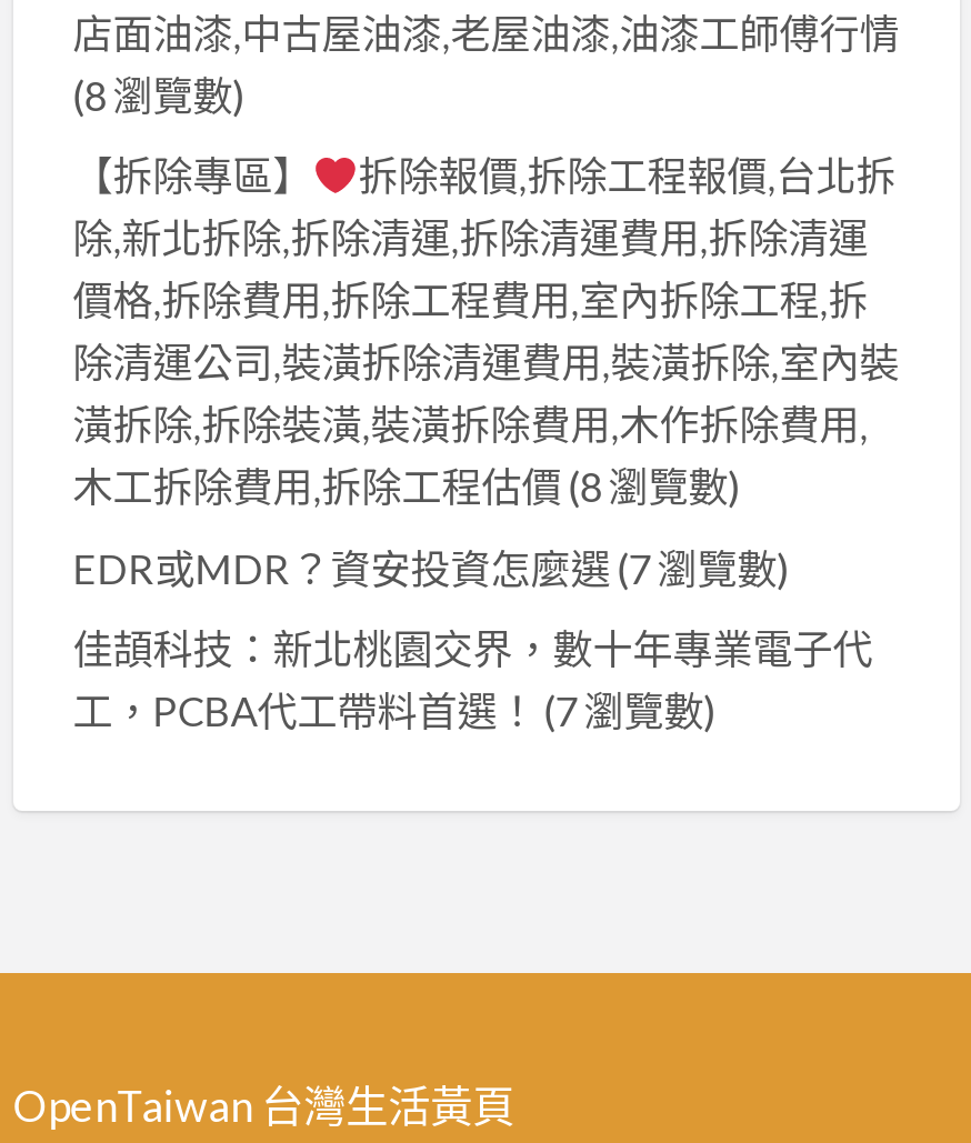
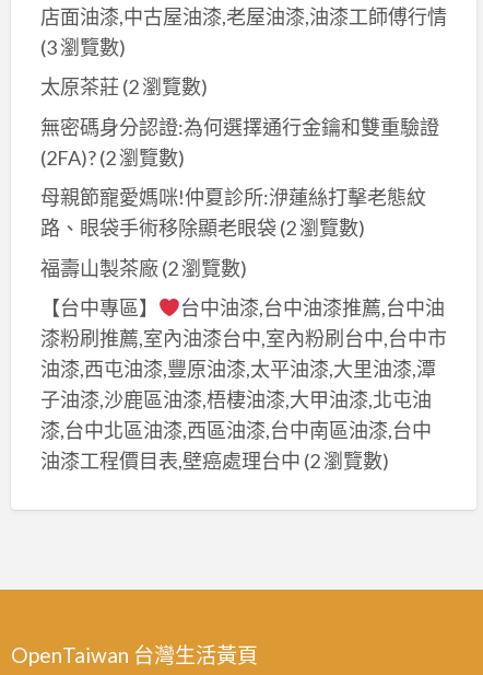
- (8 瀏覽數)
- 【拆除專區】
- 拆除報價,拆除工程報價,台北拆
- 除,新北拆除,拆除清運,拆除清運費用,拆除清運
- 價格,拆除費用,拆除工程費用,室內拆除工程,拆
- 除清運公司,裝潢拆除清運費用,裝潢拆除,室內裝
- 潢拆除,拆除裝潢,裝潢拆除費用,木作拆除費用,
- 木工拆除費用,拆除工程估價(8 瀏覽數)
- EDR或MDR？資安投資怎麼選(7 瀏覽數)
- 佳頡科技：新北桃園交界，數十年專業電子代
- 工，PCBA代工帶料首選！(7 瀏覽數)
+ (3 瀏覽數)
+ 太原茶莊(2 瀏覽數)
+ 無密碼身分認證:為何選擇通行金鑰和雙重驗證
+ (2FA)? (2 瀏覽數)
+ 母親節寵愛媽咪!仲夏診所:洢蓮絲打擊老態紋
+ 路、眼袋手術移除顯老眼袋(2 瀏覽數)
+ 福壽山製茶廠(2 瀏覽數)
+ 【台中專區】
+ 台中油漆,台中油漆推薦,台中油
+ 漆粉刷推薦,室內油漆台中,室內粉刷台中,台中市
+ 油漆,西屯油漆,豐原油漆,太平油漆,大里油漆,潭
+ 子油漆,沙鹿區油漆,梧棲油漆,大甲油漆,北屯油
+ 漆,台中北區油漆,西區油漆,台中南區油漆,台中
+ 油漆工程價目表,壁癌處理台中(2 瀏覽數)
